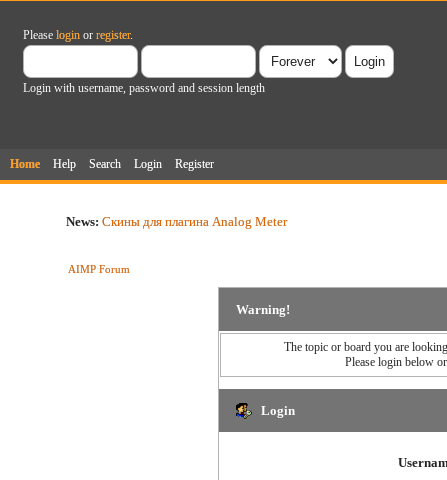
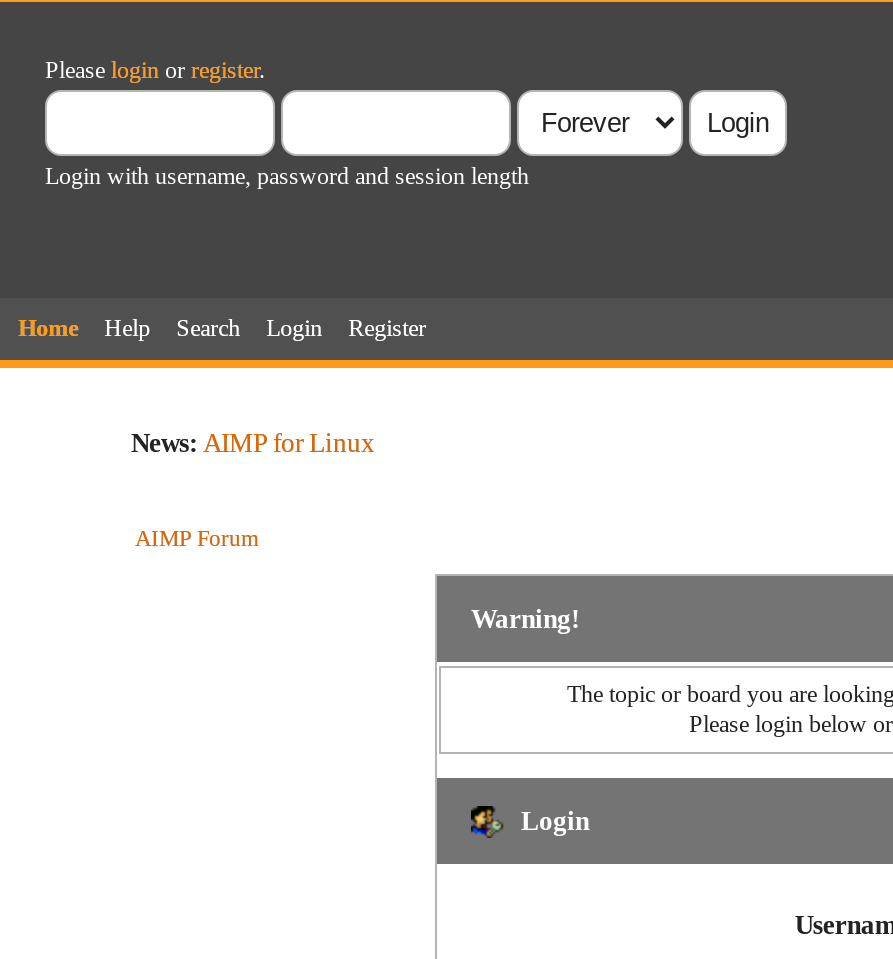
- News: Скины для плагина Analog Meter
+ News: AIMP for Linux
